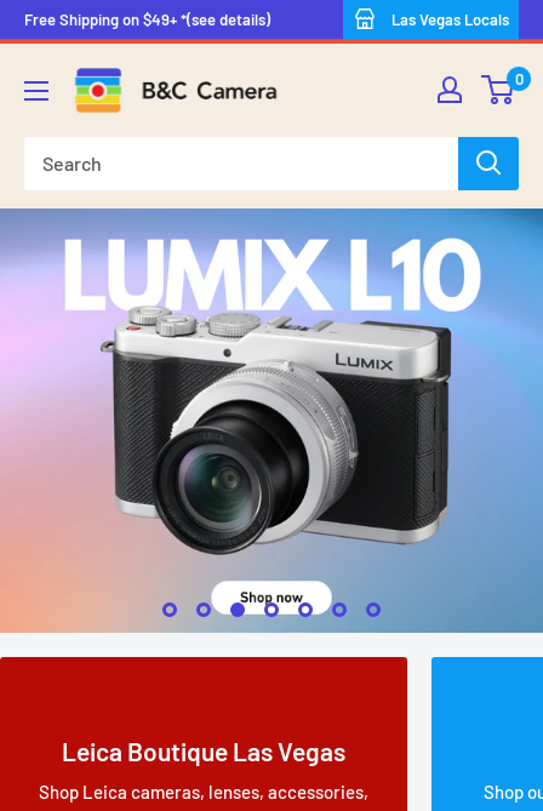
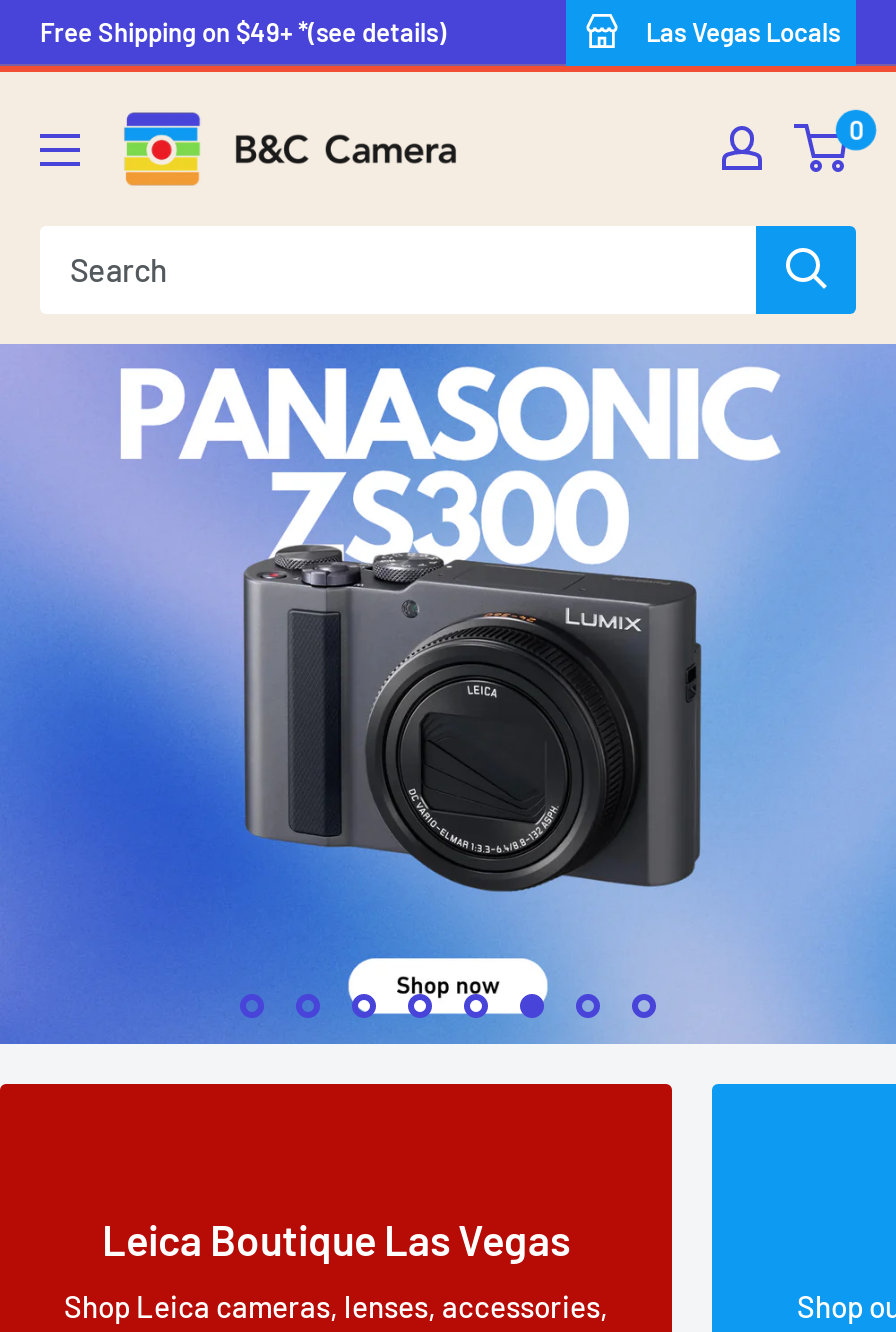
- [image]
+ [image]
